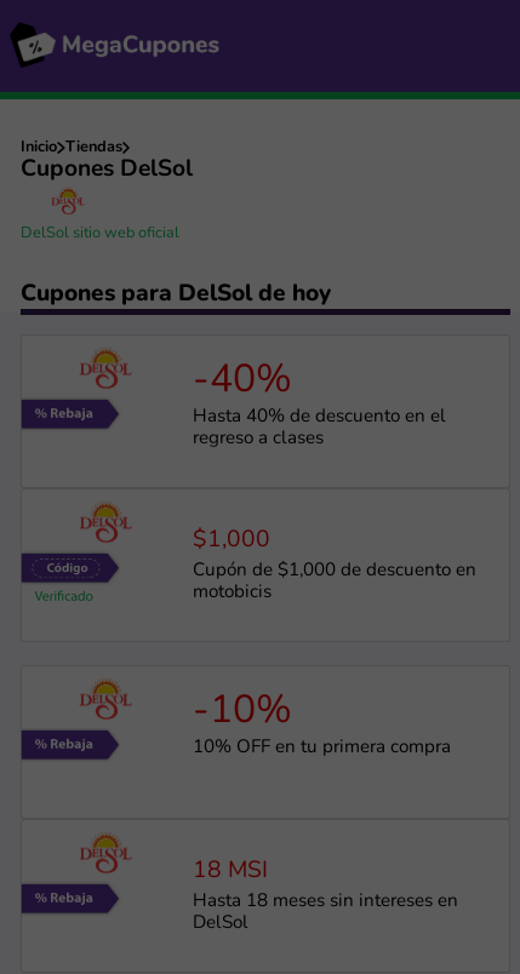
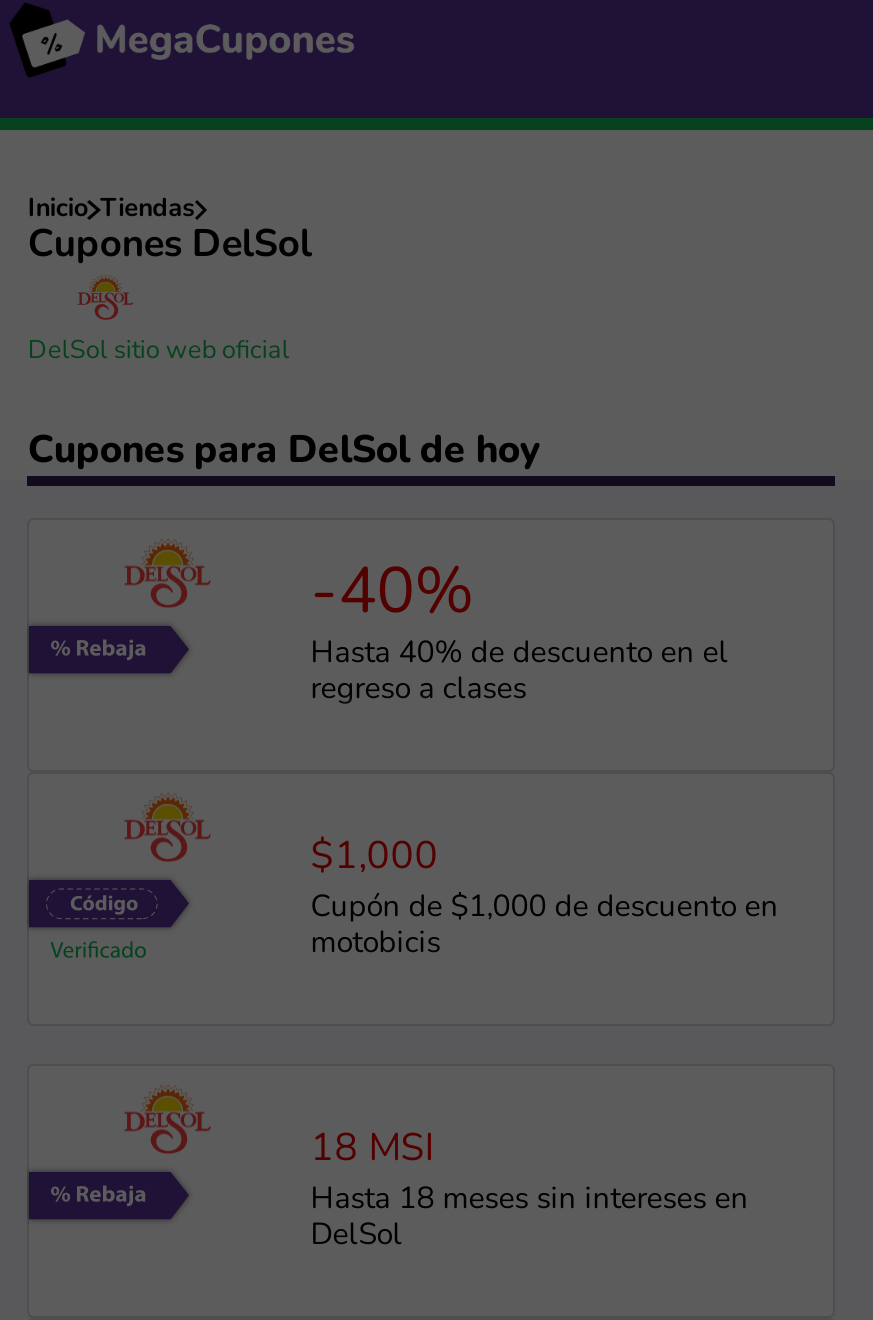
- -10%
- 10% OFF en tu primera compra
